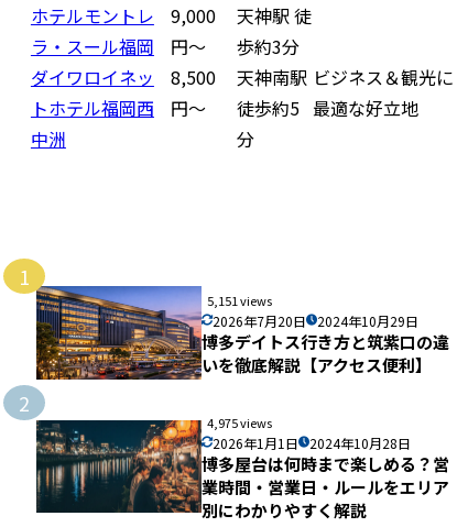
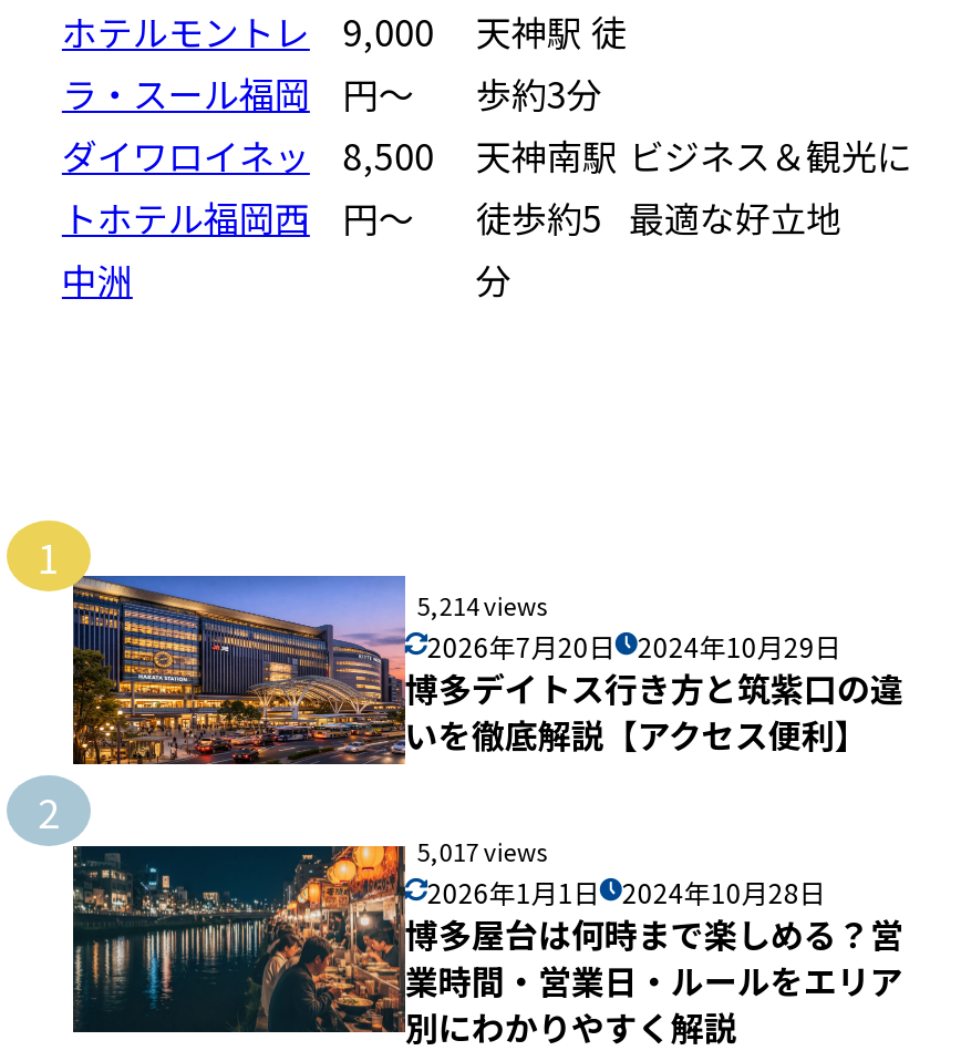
- 5,151 views
+ 5,214 views

- 4,975 views
+ 5,017 views
